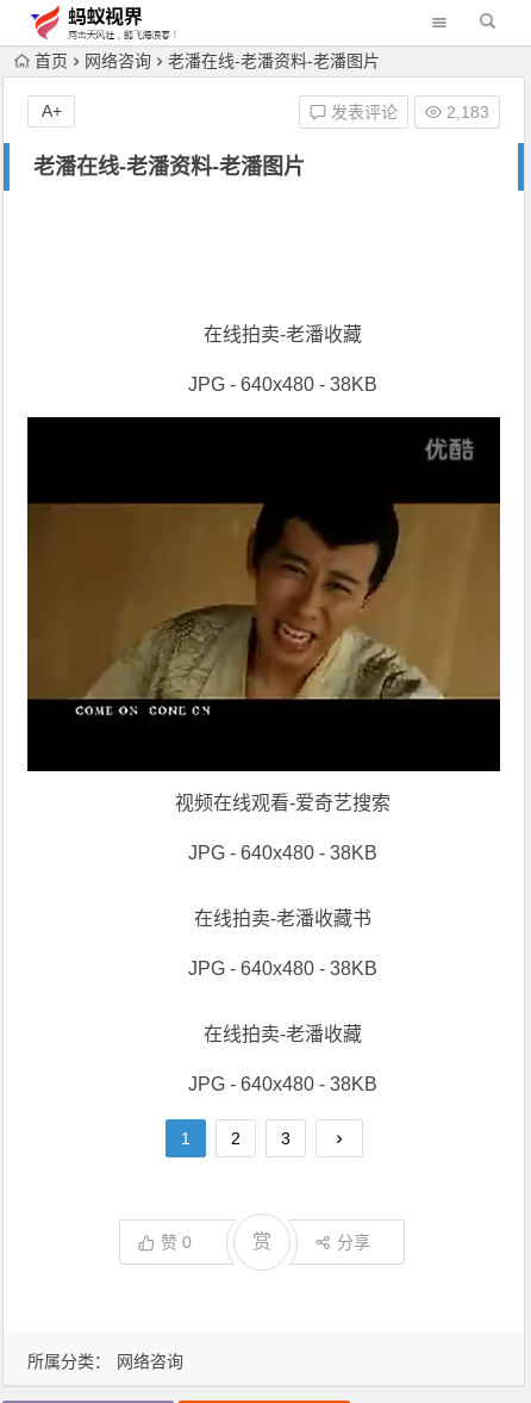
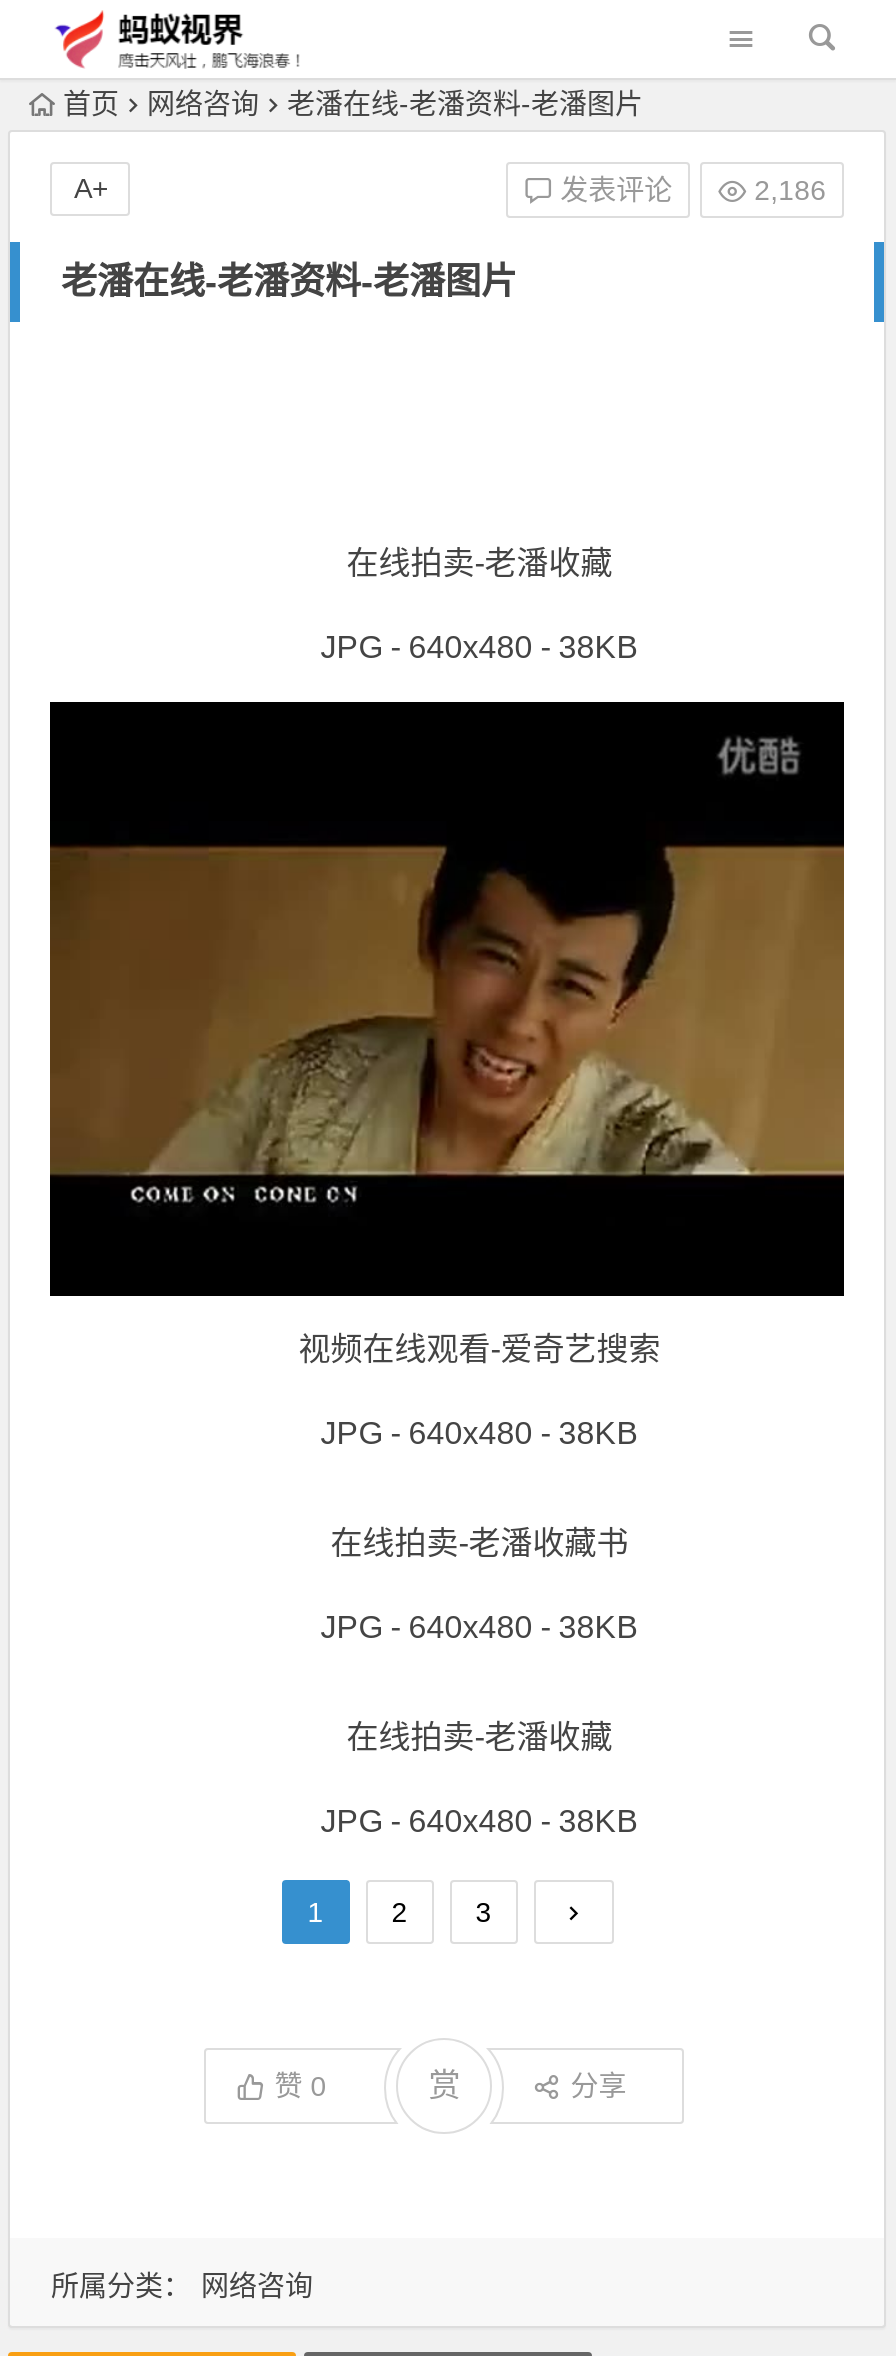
- 2,183
+ 2,186
